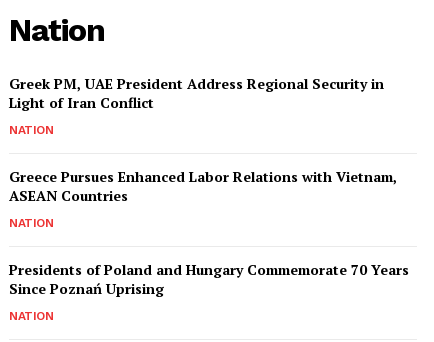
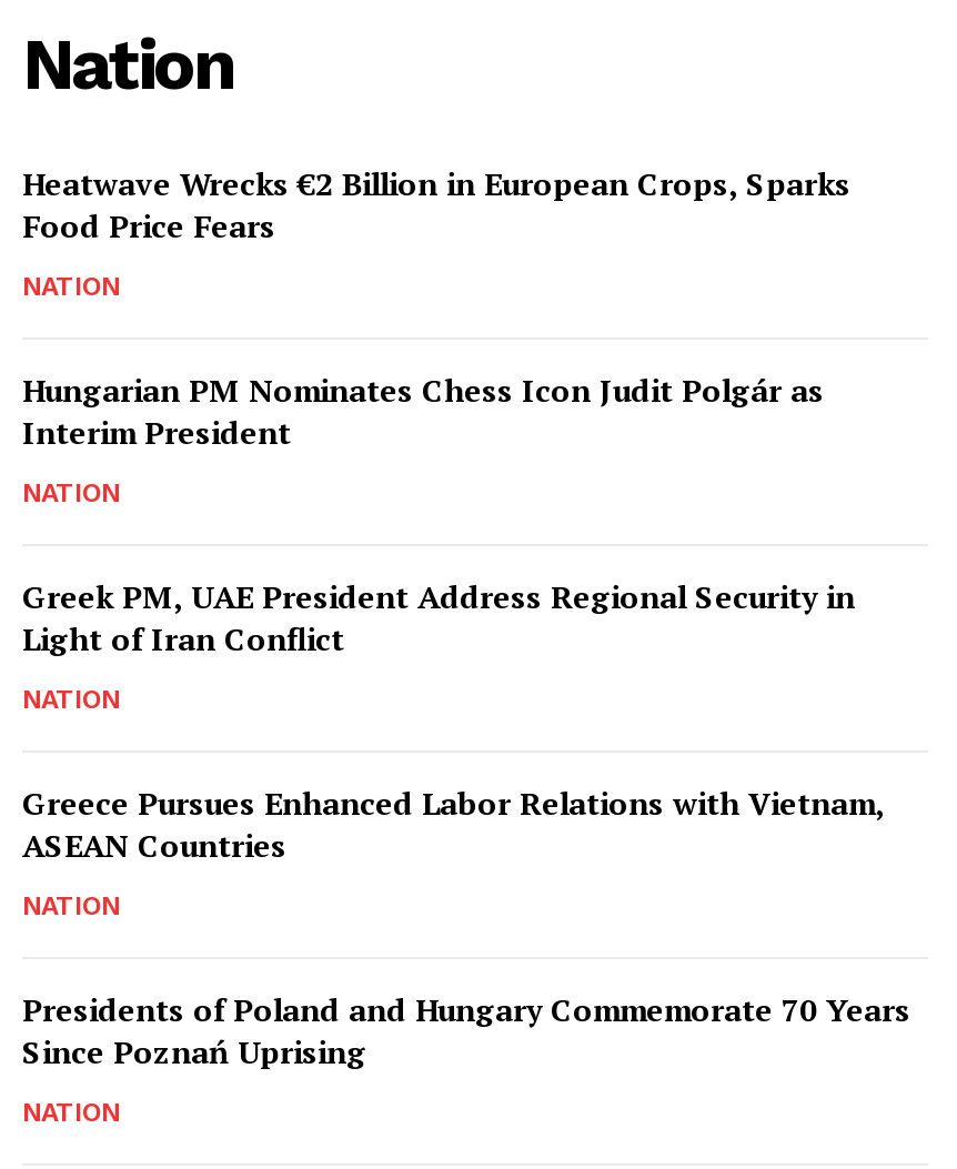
+ Heatwave Wrecks €2 Billion in European Crops, Sparks
+ Food Price Fears
+ NATION
+ Hungarian PM Nominates Chess Icon Judit Polgár as
+ Interim President
+ NATION
